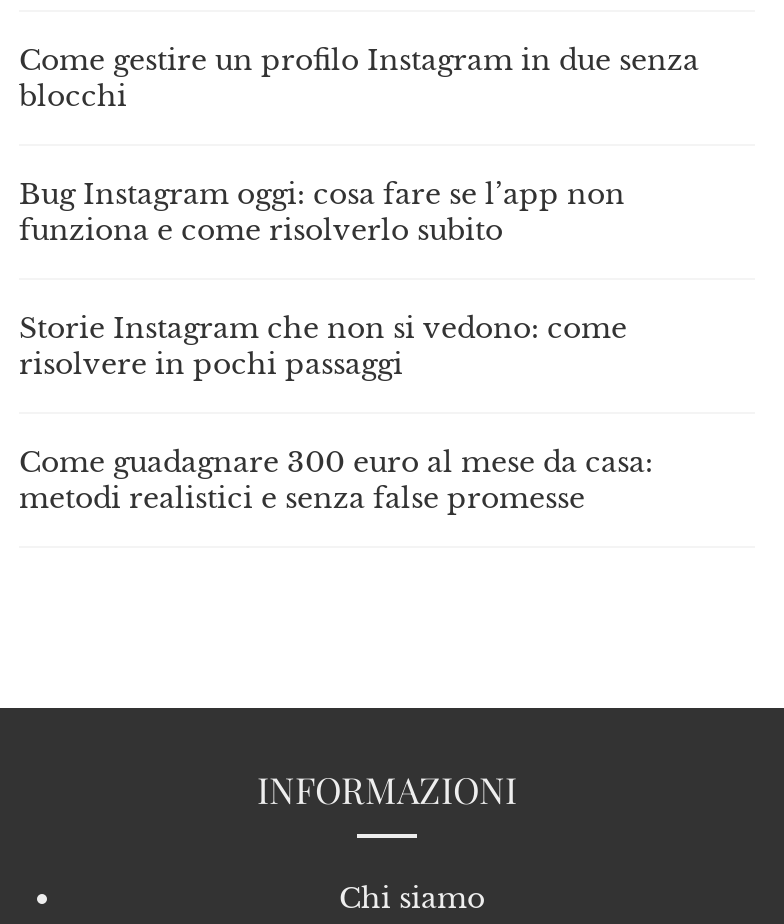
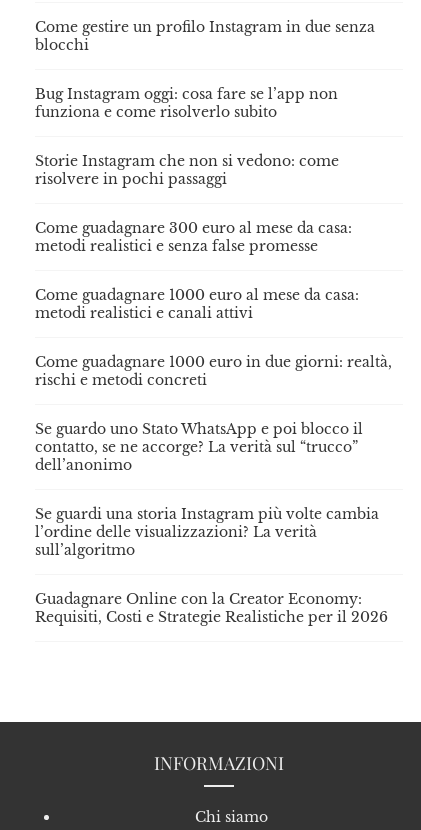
+ Come guadagnare 1000 euro al mese da casa:
+ metodi realistici e canali attivi
+ Come guadagnare 1000 euro in due giorni: realtà,
+ rischi e metodi concreti
+ Se guardo uno Stato WhatsApp e poi blocco il
+ contatto, se ne accorge? La verità sul “trucco”
+ dell’anonimo
+ Se guardi una storia Instagram più volte cambia
+ l’ordine delle visualizzazioni? La verità
+ sull’algoritmo
+ Guadagnare Online con la Creator Economy:
+ Requisiti, Costi e Strategie Realistiche per il 2026
